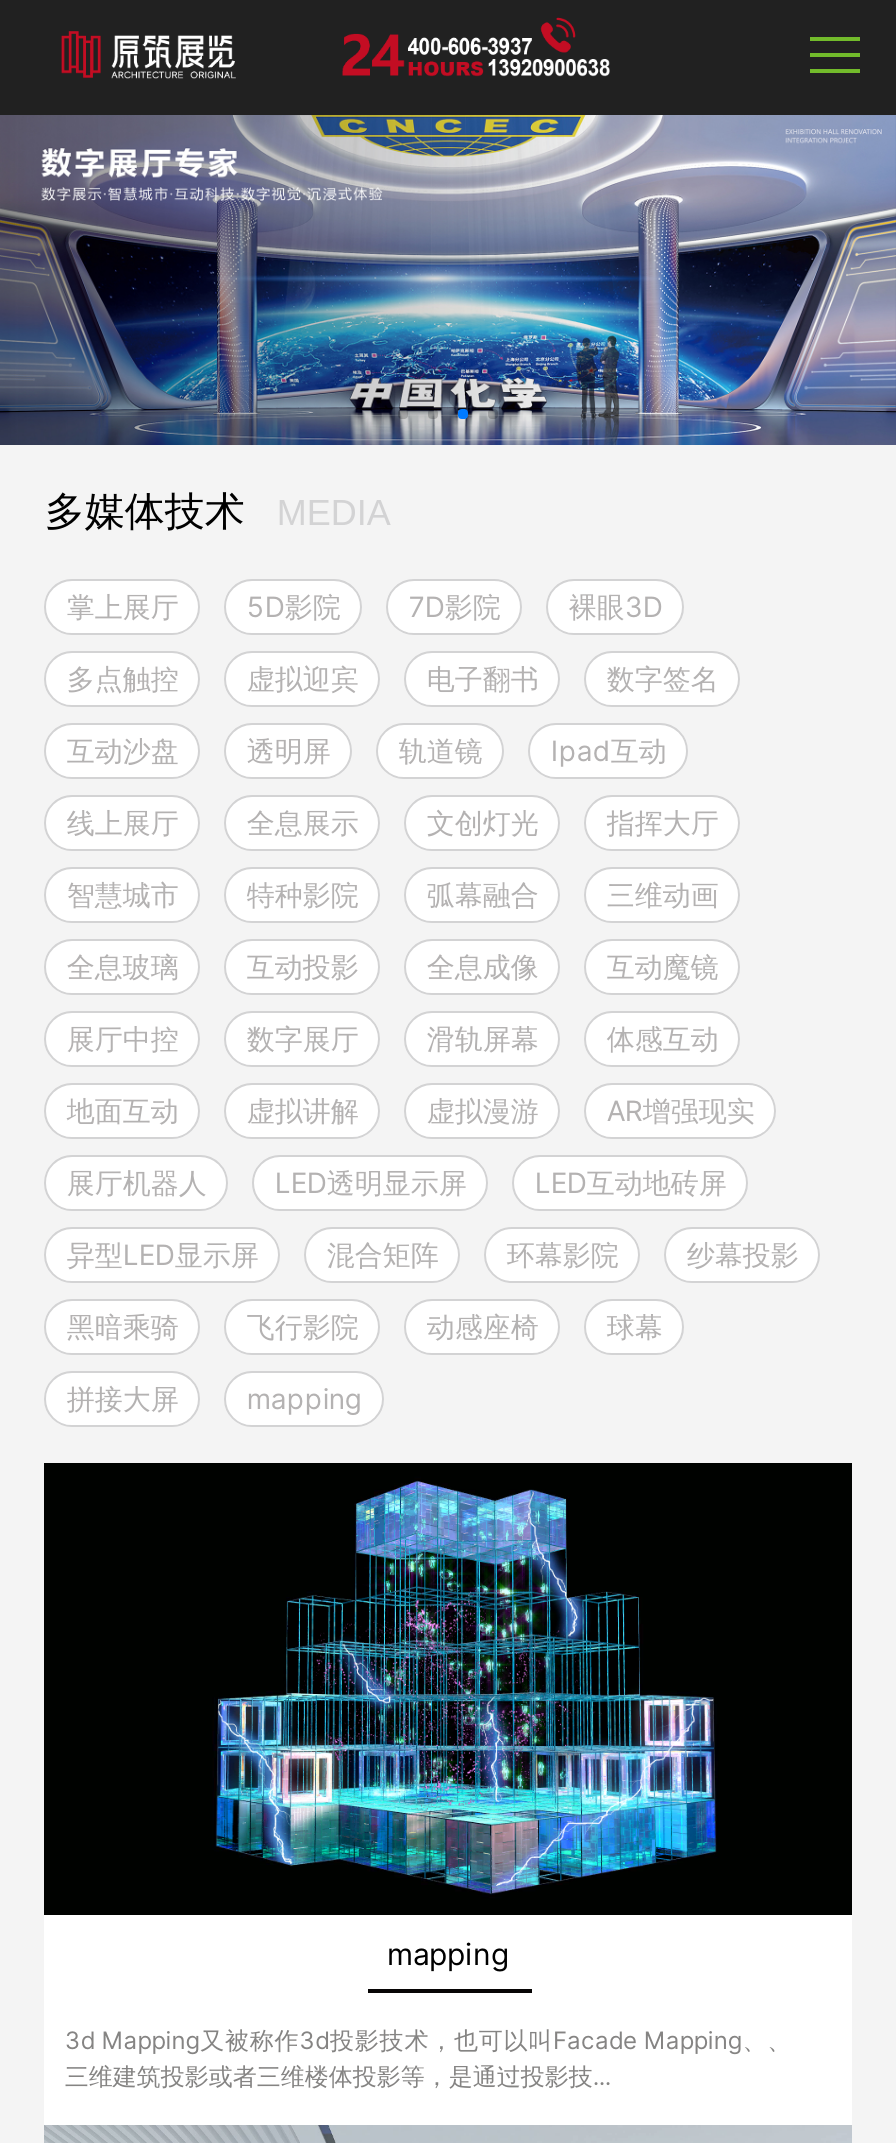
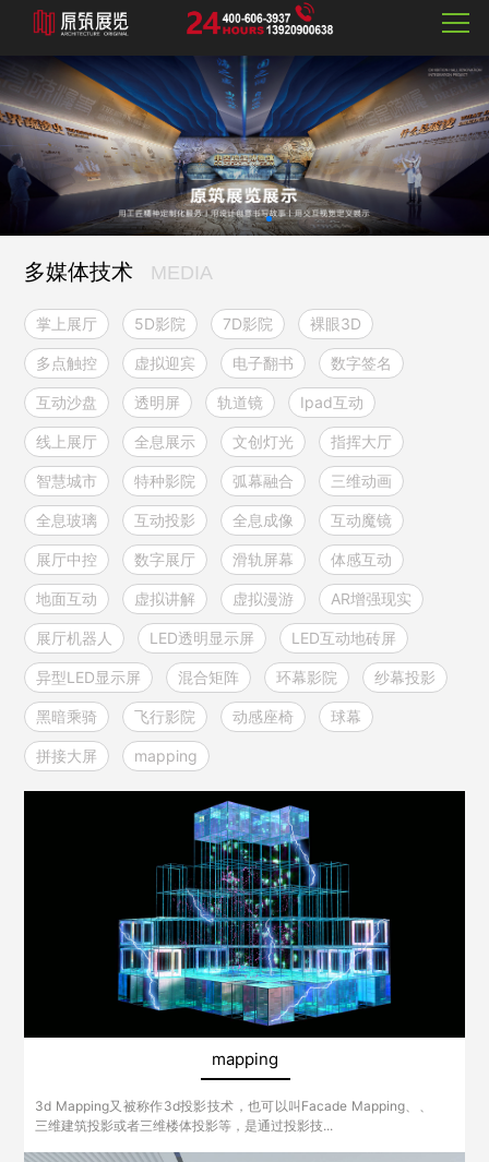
- [image]
+ [image]
